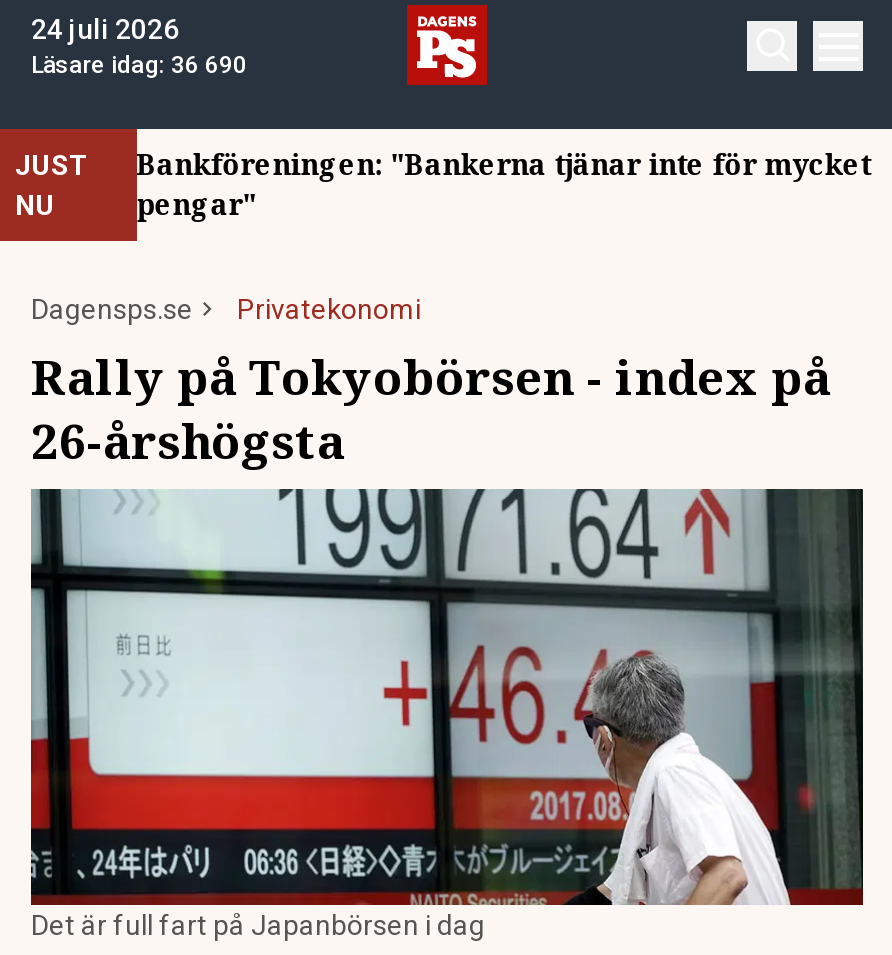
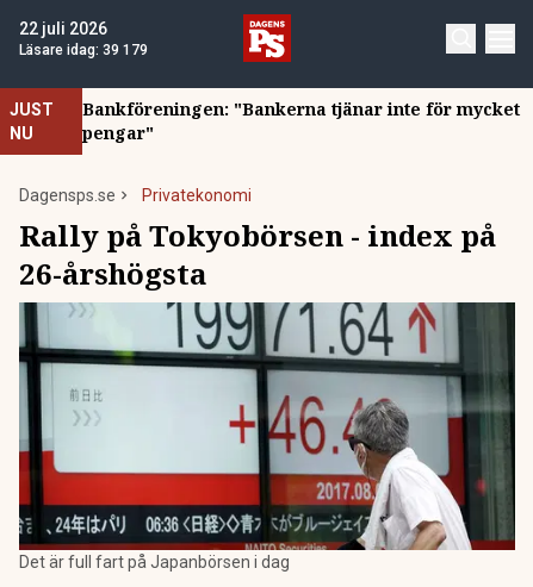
- 24 juli 2026
+ 22 juli 2026

- Läsare idag: 36 690
+ Läsare idag: 39 179
